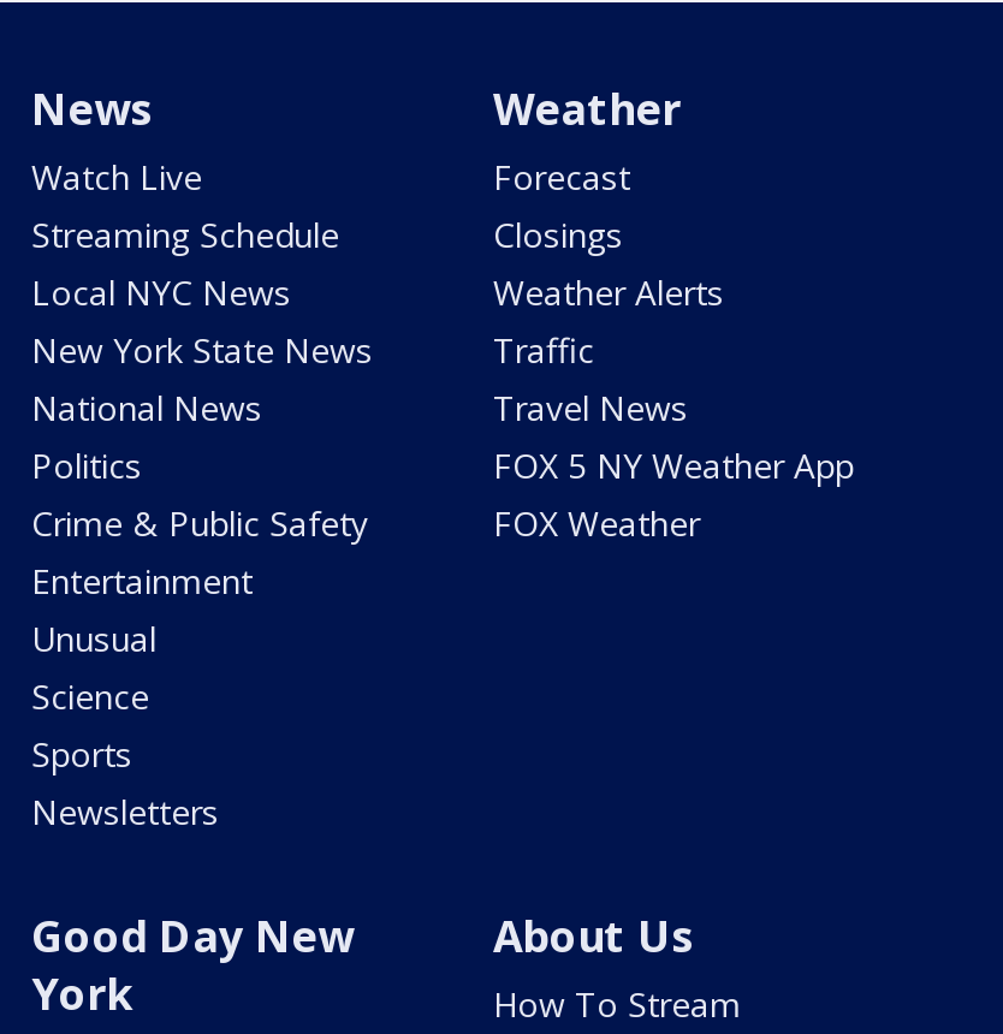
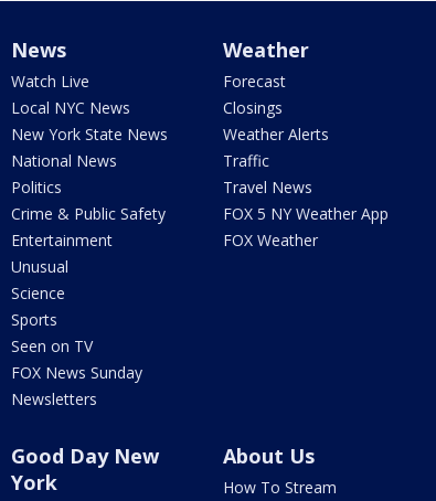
- Streaming Schedule

moved up: Local NYC News | New York State News | National News | ... | Science | Sports

+ Seen on TV
+ FOX News Sunday
